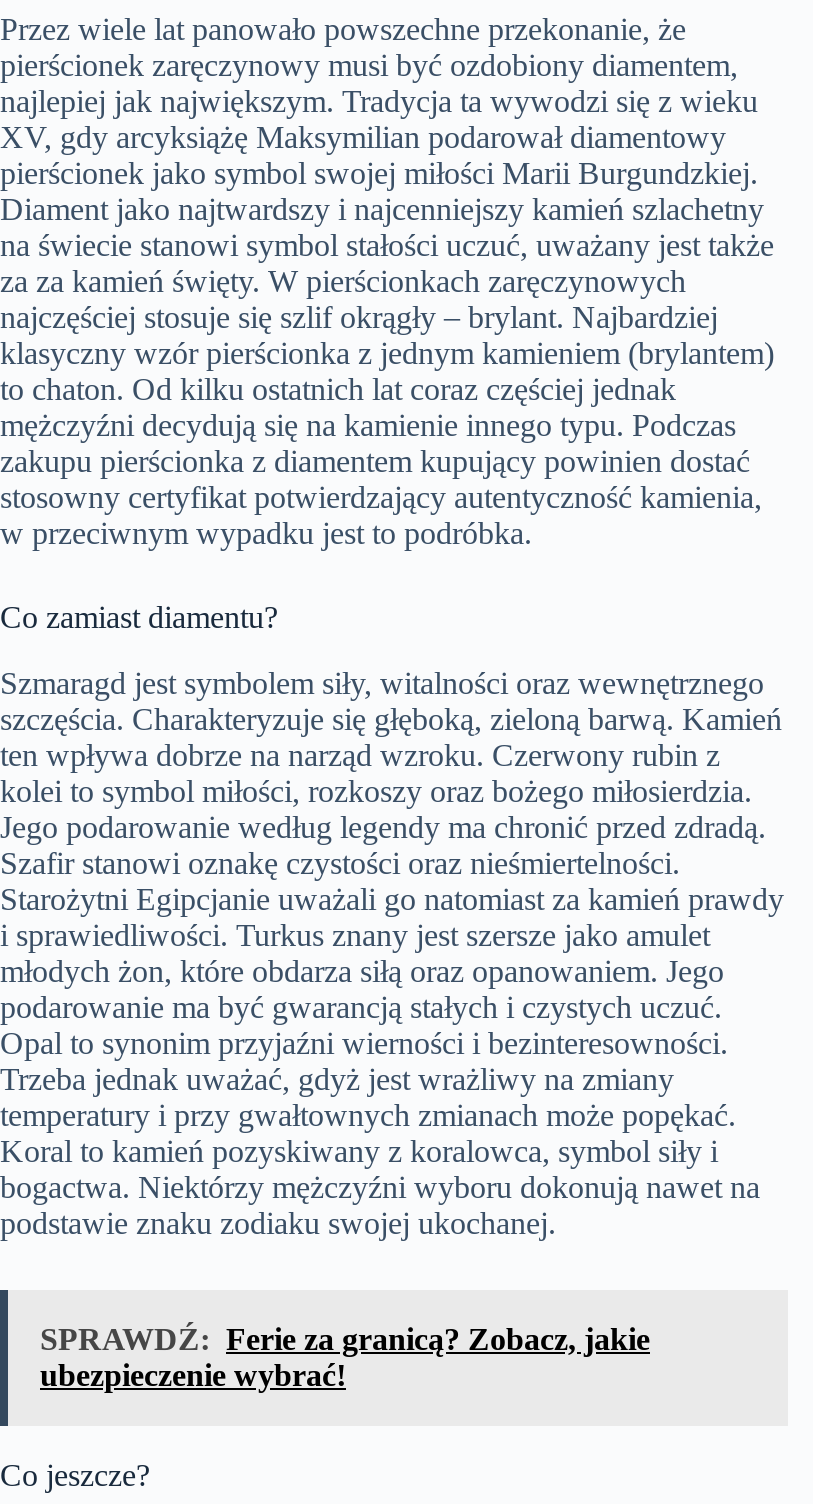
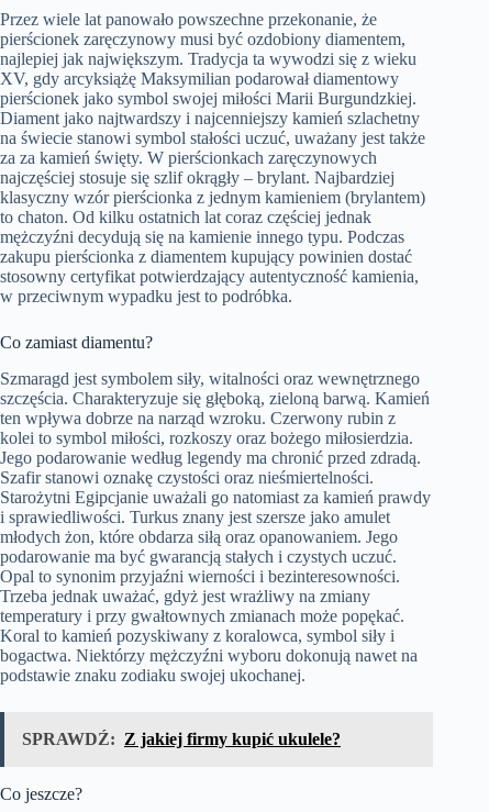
- SPRAWDŹ: Ferie za granicą? Zobacz, jakie
- ubezpieczenie wybrać!
+ SPRAWDŹ: Z jakiej firmy kupić ukulele?
